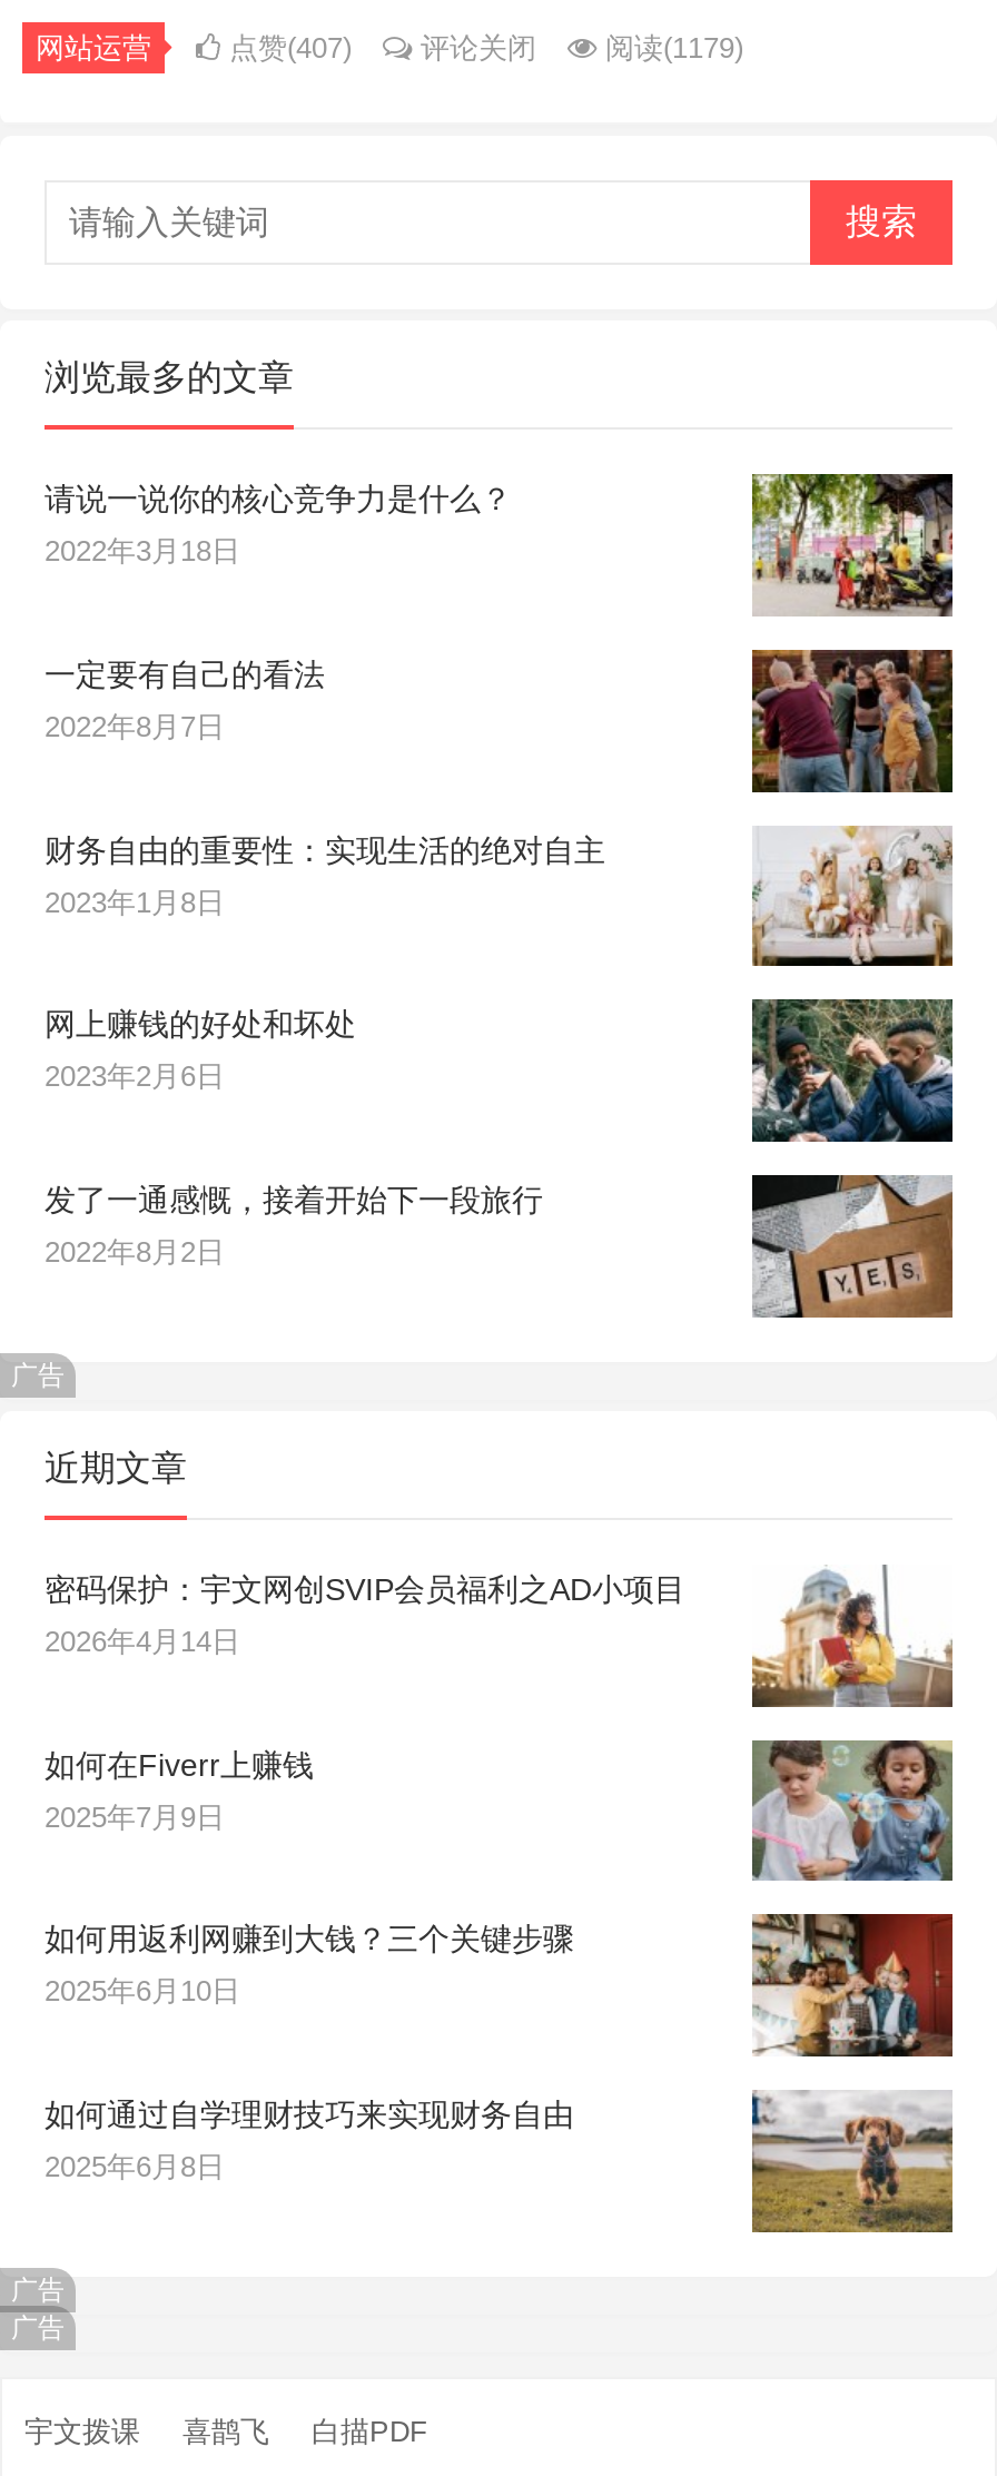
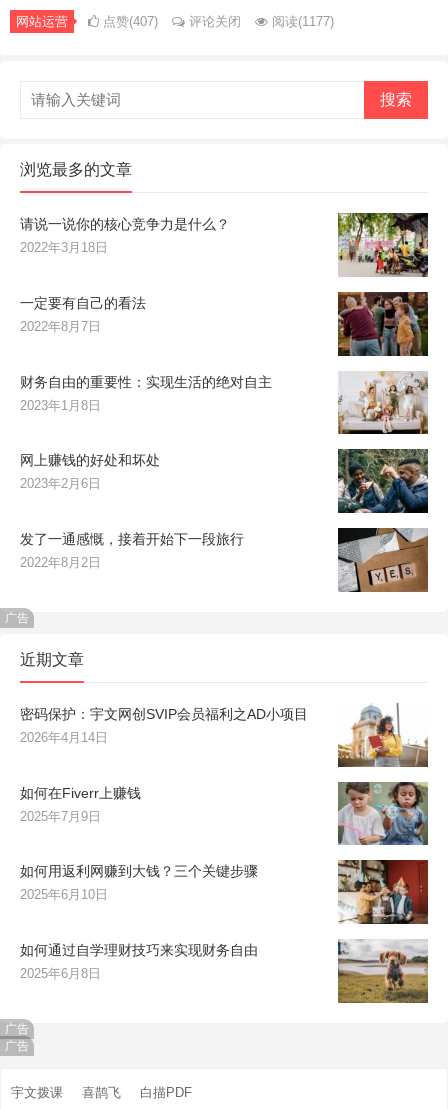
- 评论关闭 阅读(1179)
+ 评论关闭 阅读(1177)
